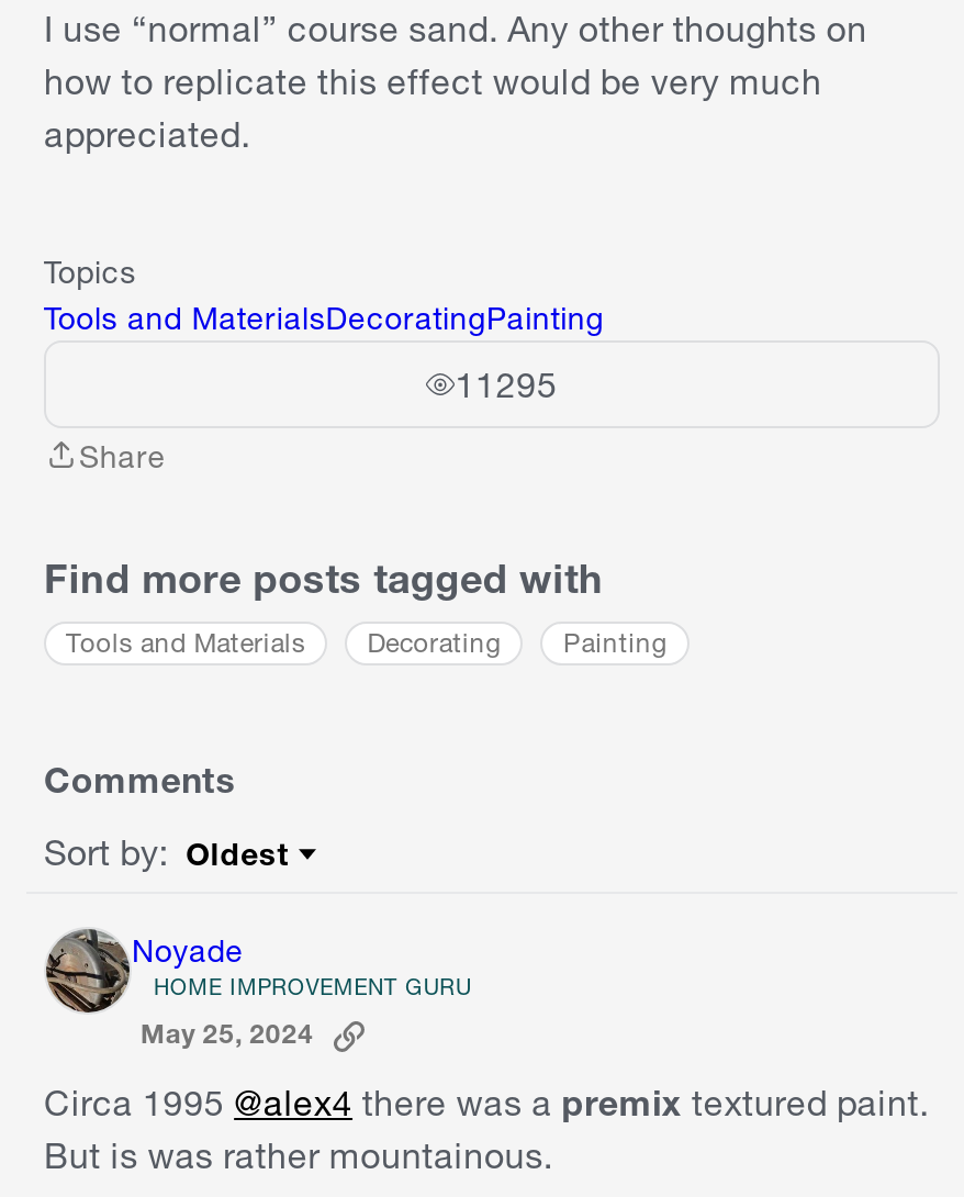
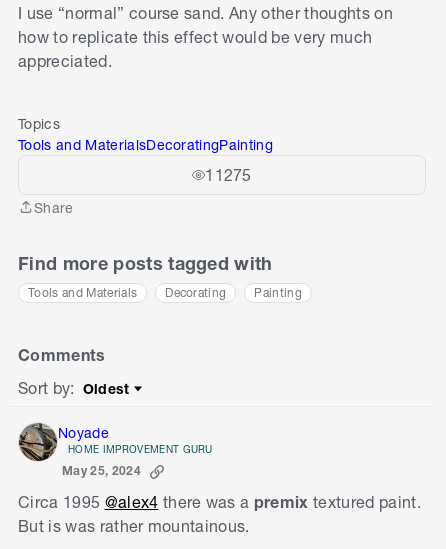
- 11295
+ 11275
